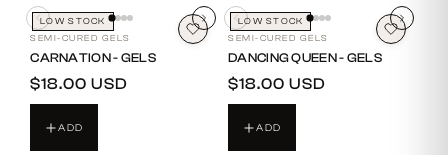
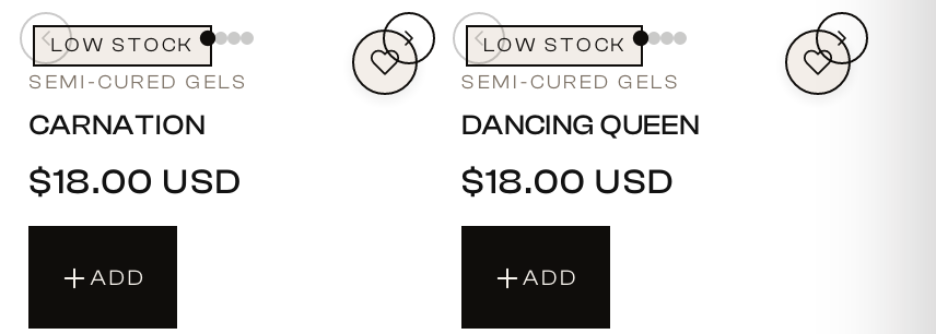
- CARNATION - GELS
+ CARNATION

- DANCING QUEEN - GELS
+ DANCING QUEEN
